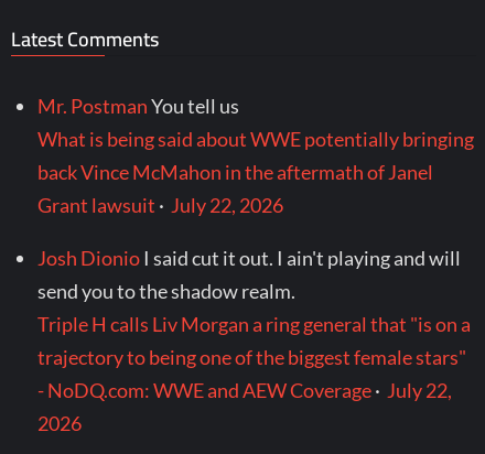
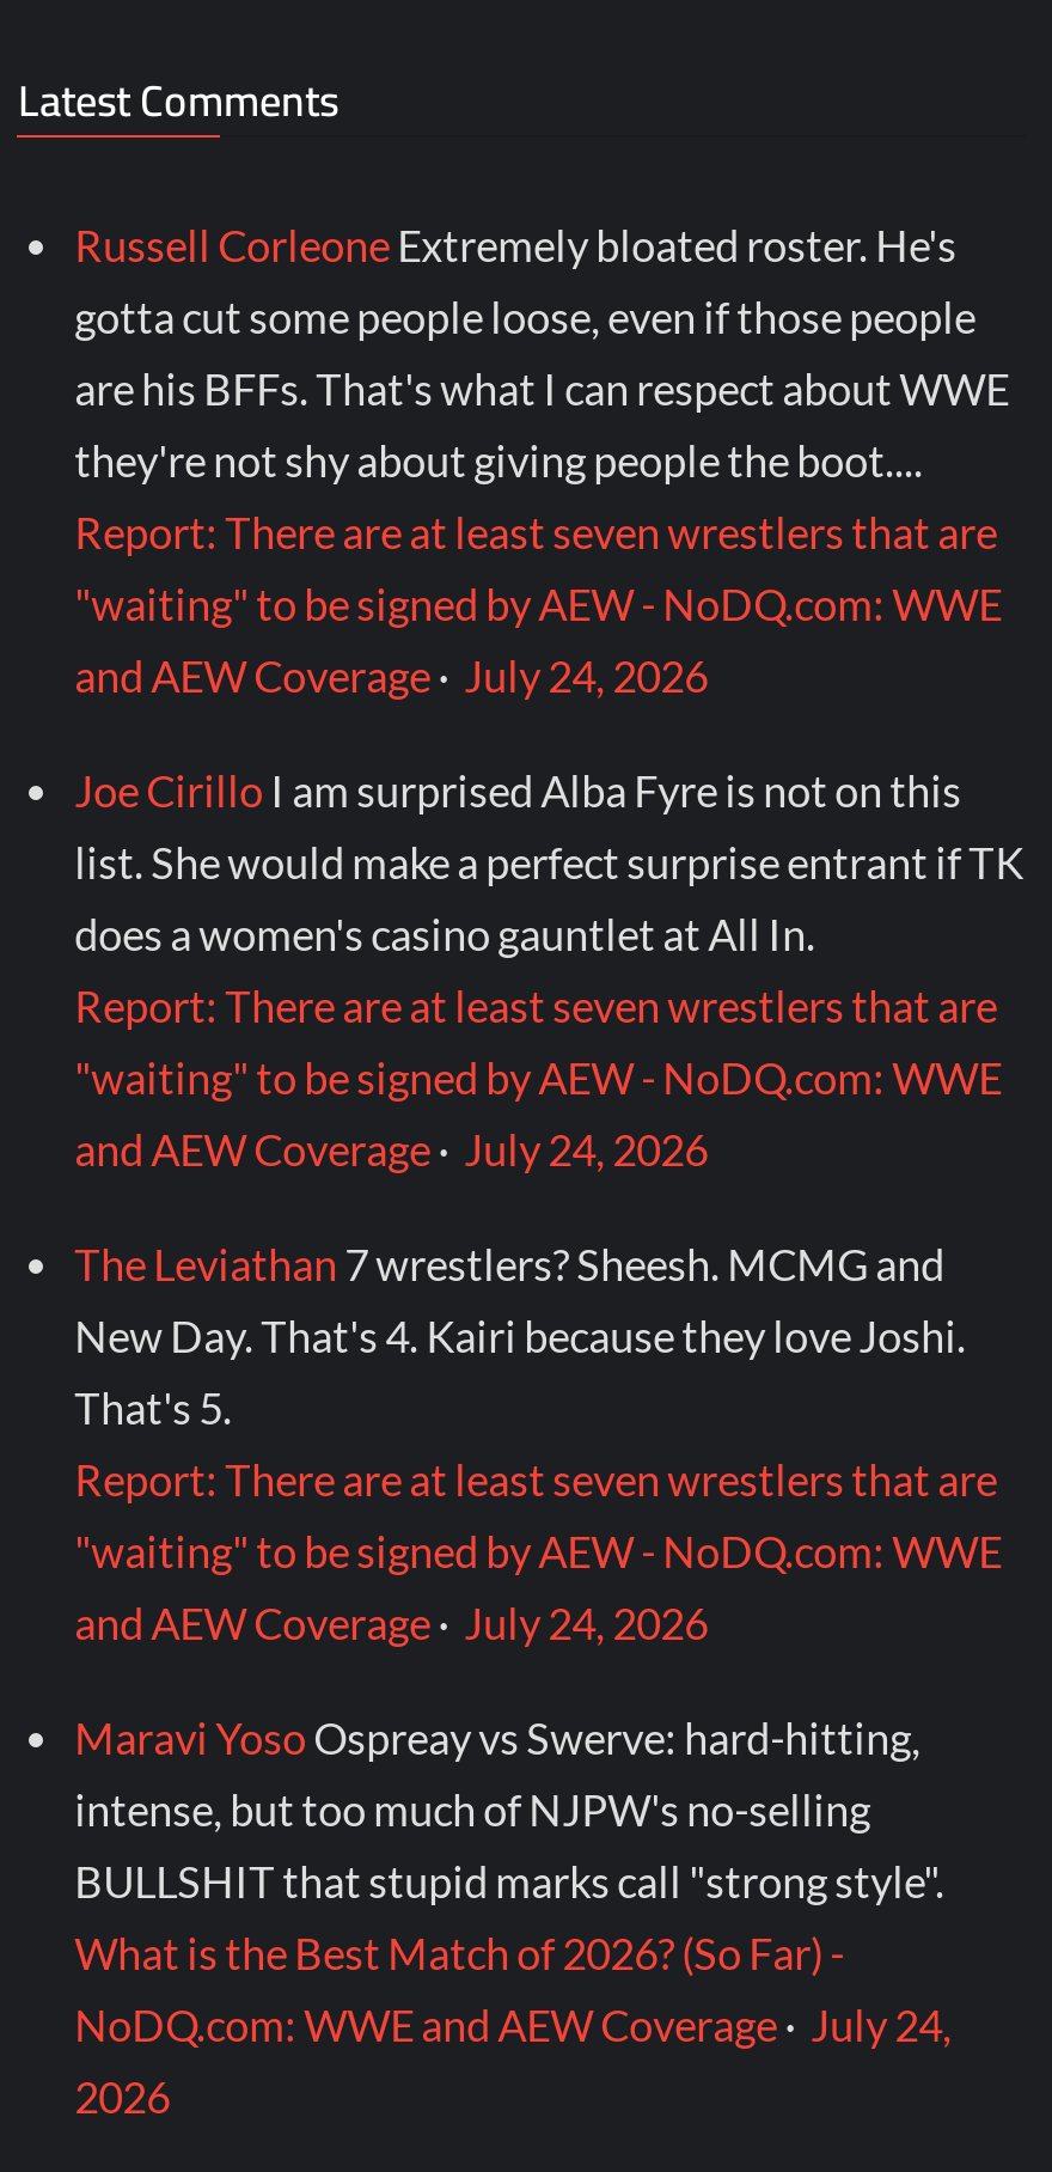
- Mr. Postman You tell us
- What is being said about WWE potentially bringing
- back Vince McMahon in the aftermath of Janel
- Grant lawsuit · July 22, 2026
- Josh Dionio I said cut it out. I ain't playing and will
- send you to the shadow realm.
- Triple H calls Liv Morgan a ring general that "is on a
- trajectory to being one of the biggest female stars"
- - NoDQ.com: WWE and AEW Coverage · July 22,
+ Russell Corleone Extremely bloated roster. He's
+ gotta cut some people loose, even if those people
+ are his BFFs. That's what I can respect about WWE
+ they're not shy about giving people the boot....
+ Report: There are at least seven wrestlers that are
+ "waiting" to be signed by AEW - NoDQ.com: WWE
+ and AEW Coverage · July 24, 2026
+ Joe Cirillo I am surprised Alba Fyre is not on this
+ list. She would make a perfect surprise entrant if TK
+ does a women's casino gauntlet at All In.
+ Report: There are at least seven wrestlers that are
+ "waiting" to be signed by AEW - NoDQ.com: WWE
+ and AEW Coverage · July 24, 2026
+ The Leviathan 7 wrestlers? Sheesh. MCMG and
+ New Day. That's 4. Kairi because they love Joshi.
+ That's 5.
+ Report: There are at least seven wrestlers that are
+ "waiting" to be signed by AEW - NoDQ.com: WWE
+ and AEW Coverage · July 24, 2026
+ Maravi Yoso Ospreay vs Swerve: hard-hitting,
+ intense, but too much of NJPW's no-selling
+ BULLSHIT that stupid marks call "strong style".
+ What is the Best Match of 2026? (So Far) -
+ NoDQ.com: WWE and AEW Coverage · July 24,
